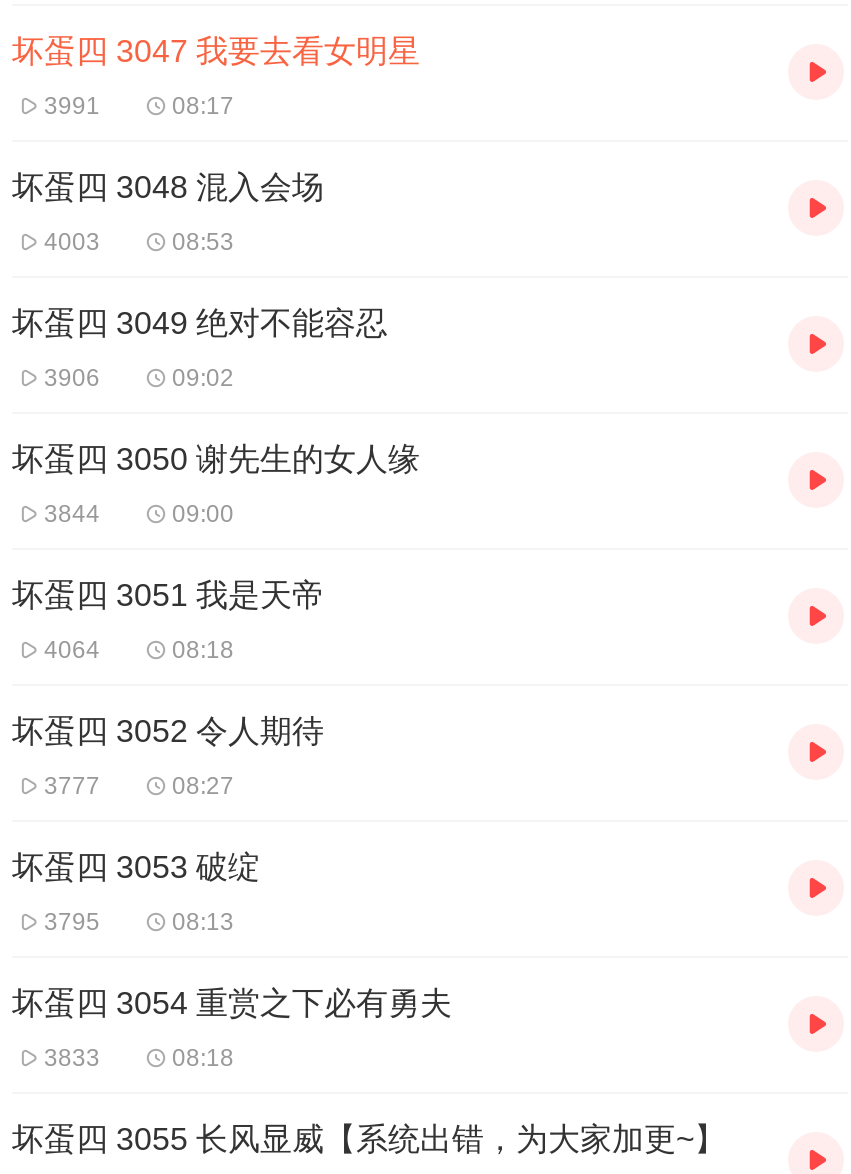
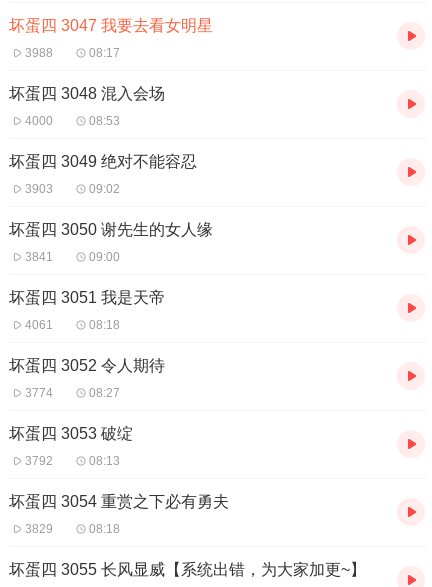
- 3991
+ 3988

- 4003
+ 4000

- 3906
+ 3903

- 3844
+ 3841

- 4064
+ 4061

- 3777
+ 3774

- 3795
+ 3792

- 3833
+ 3829
